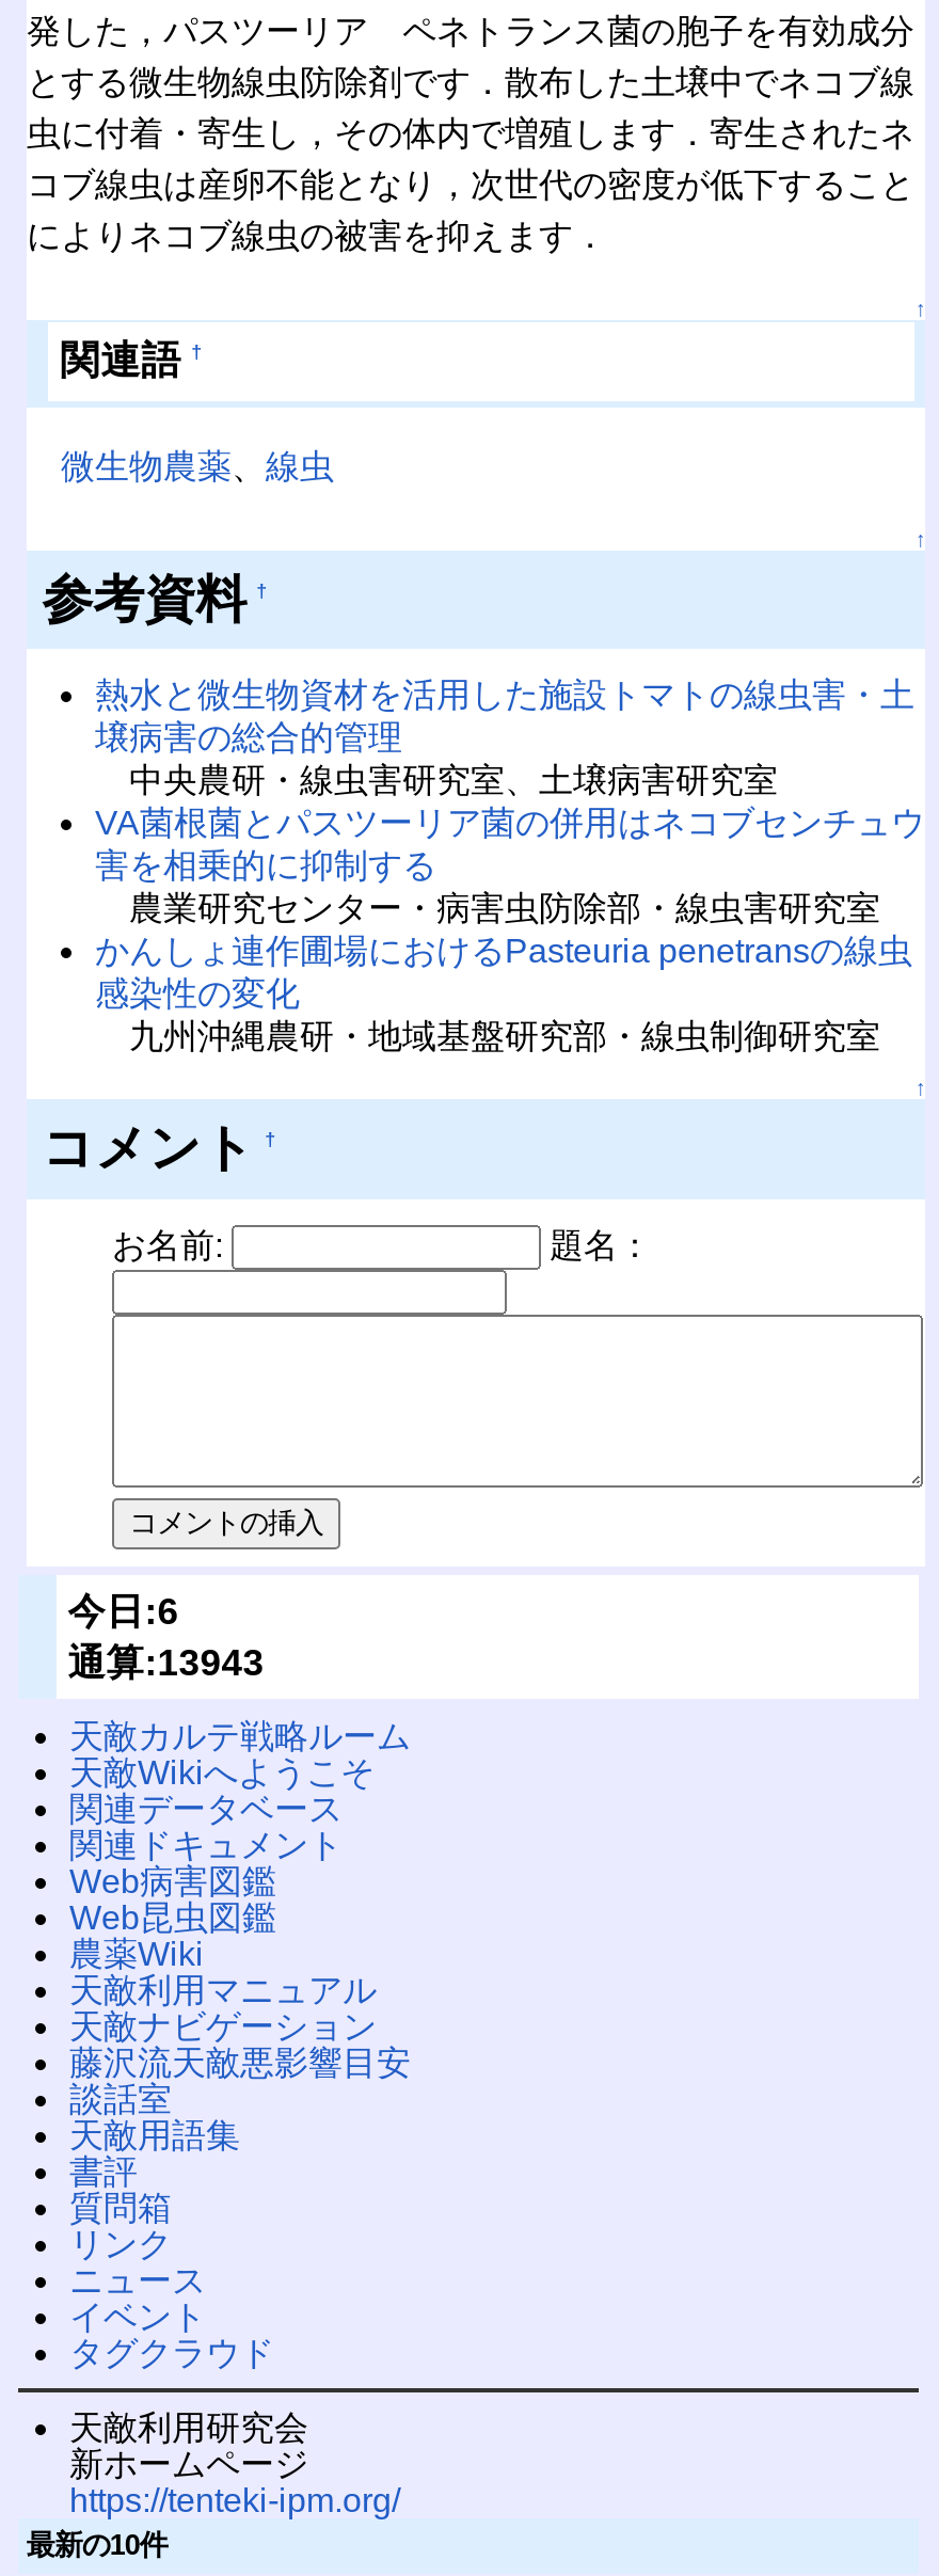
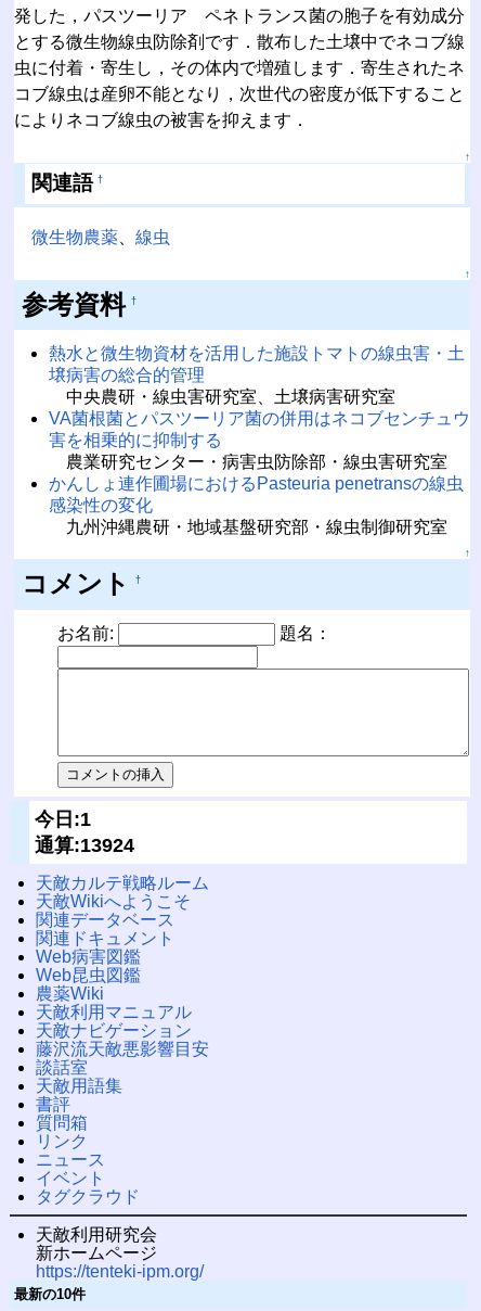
- 今日:6
+ 今日:1

- 通算:13943
+ 通算:13924
